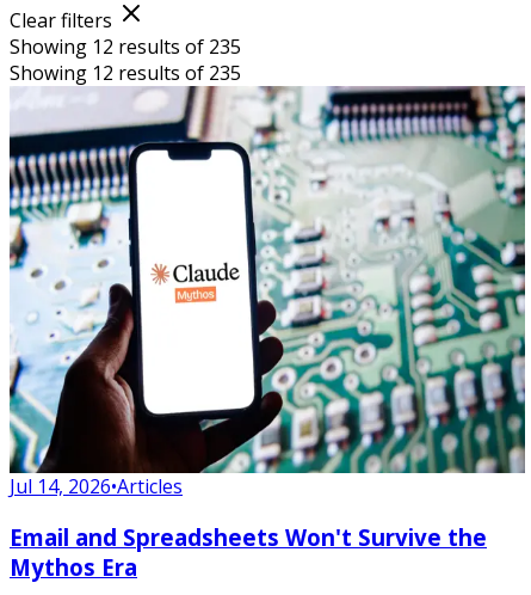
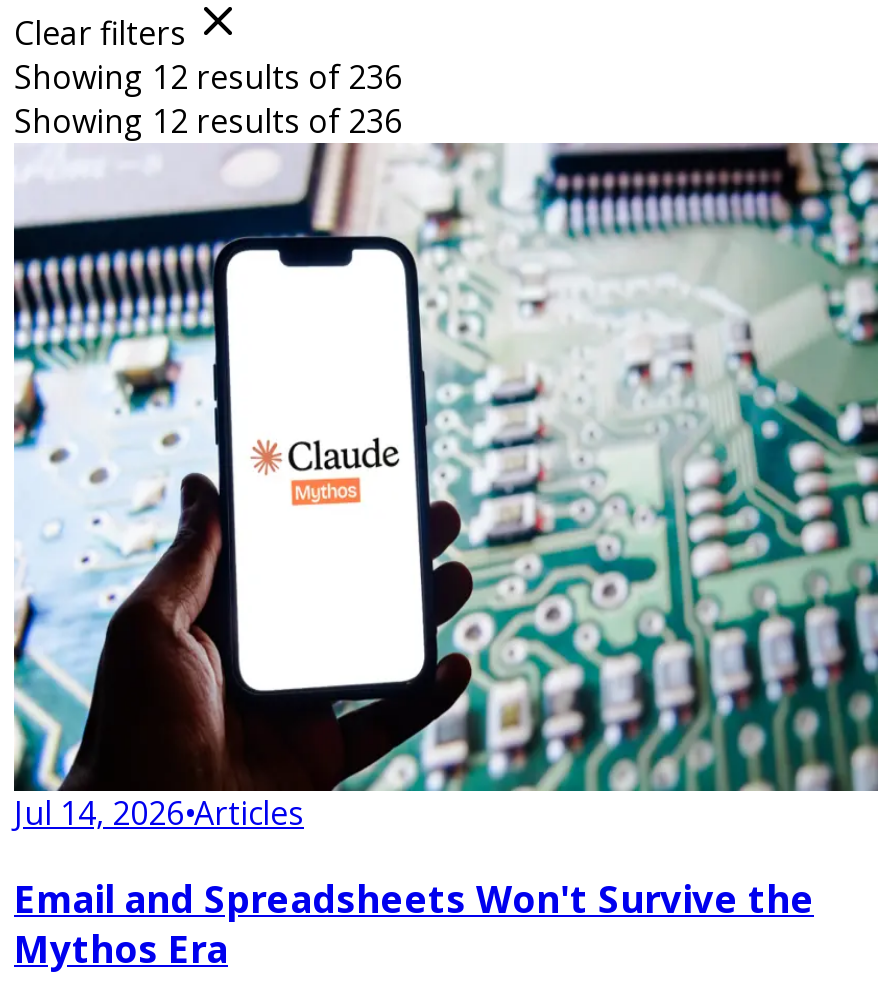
- Showing 12 results of 235
+ Showing 12 results of 236

- Showing 12 results of 235
+ Showing 12 results of 236
